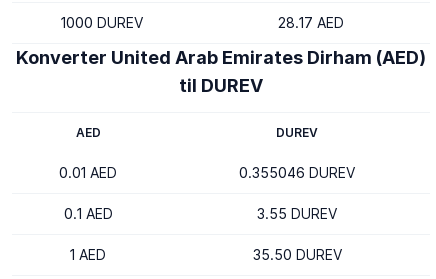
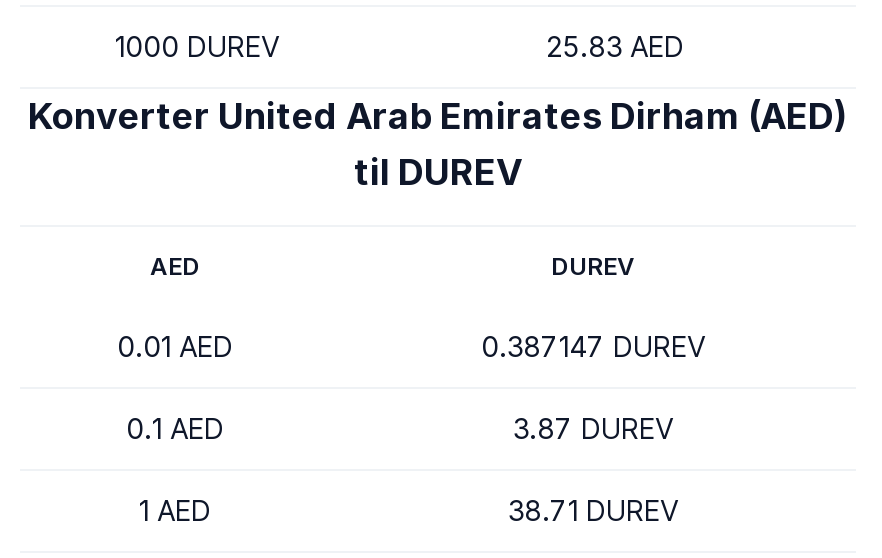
- 28.17 AED
+ 25.83 AED

- 0.355046 DUREV
+ 0.387147 DUREV

- 3.55 DUREV
+ 3.87 DUREV

- 35.50 DUREV
+ 38.71 DUREV
